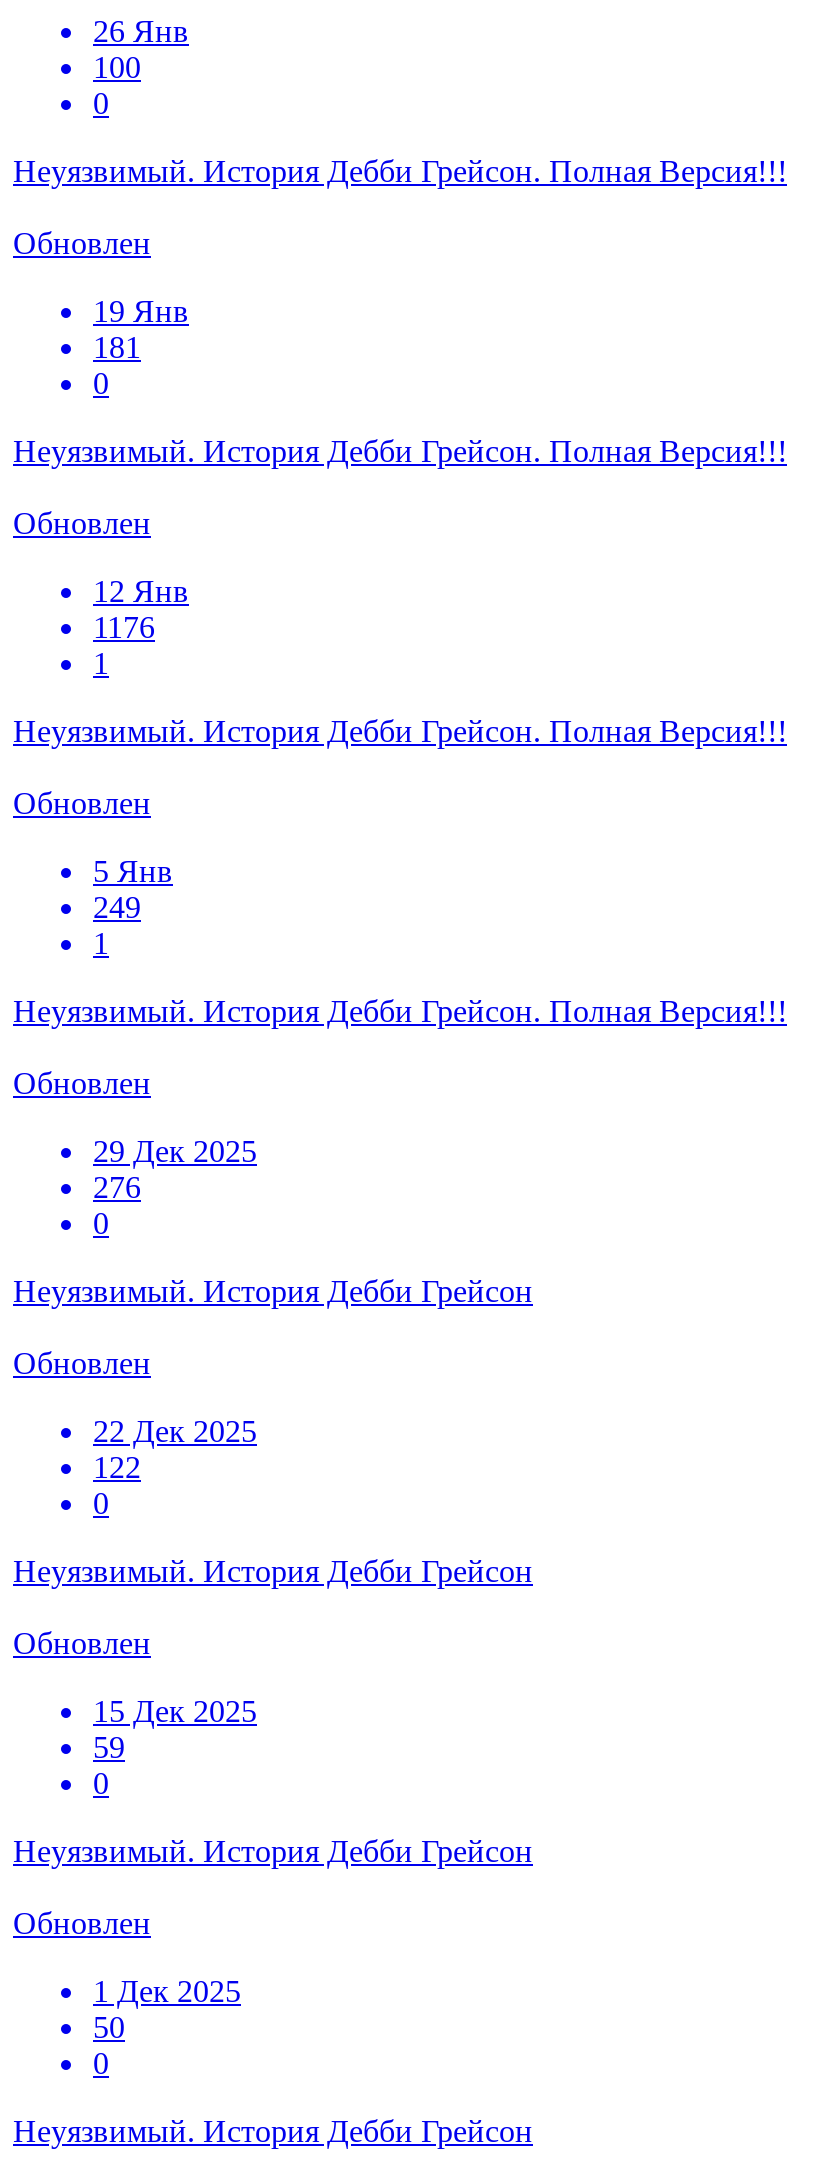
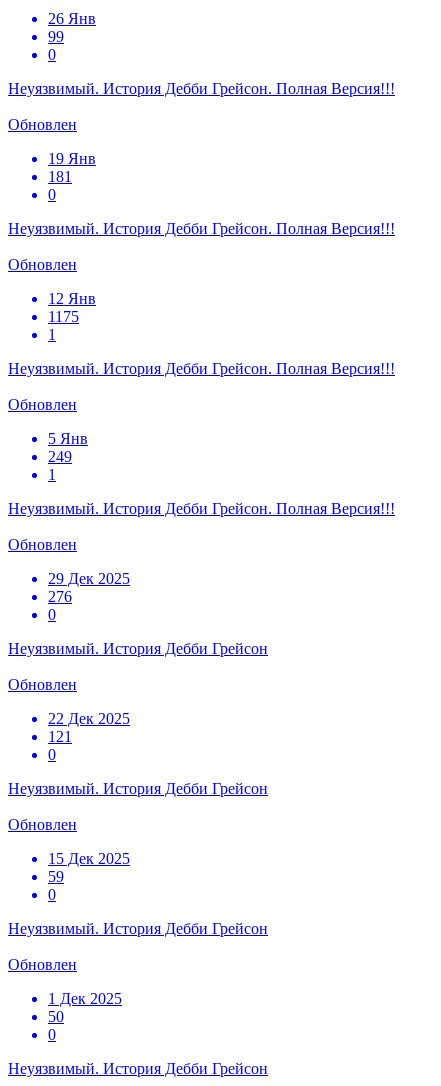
- 100
+ 99

- 1176
+ 1175

- 122
+ 121
